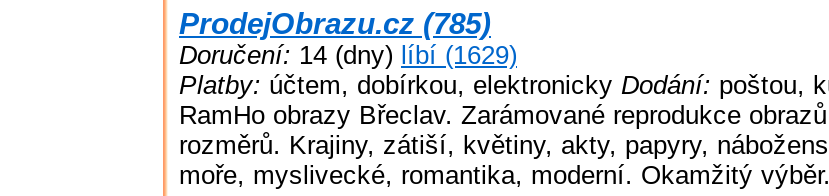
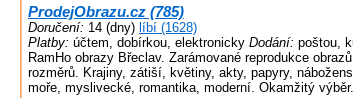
- Doručení: 14 (dny) líbí (1629)
+ Doručení: 14 (dny) líbí (1628)
